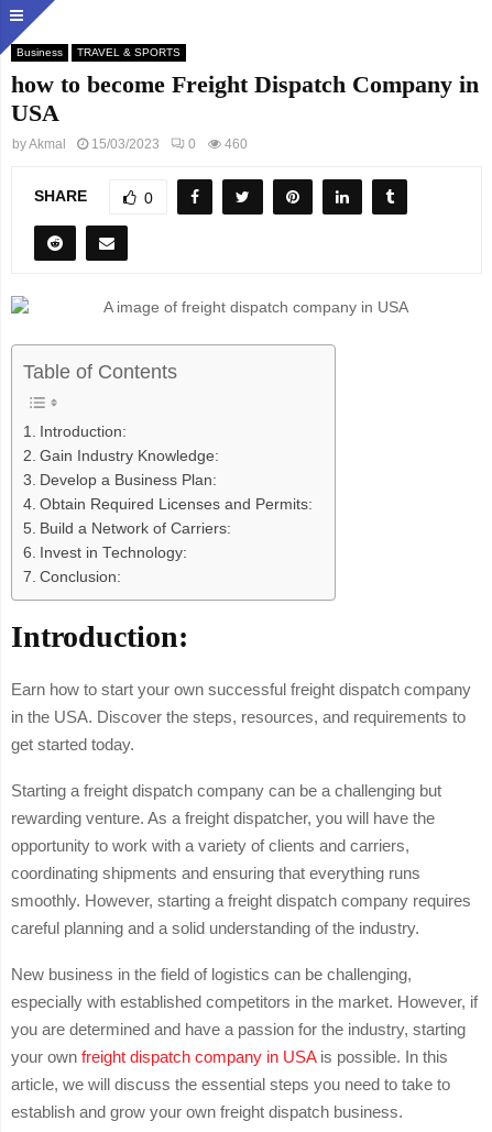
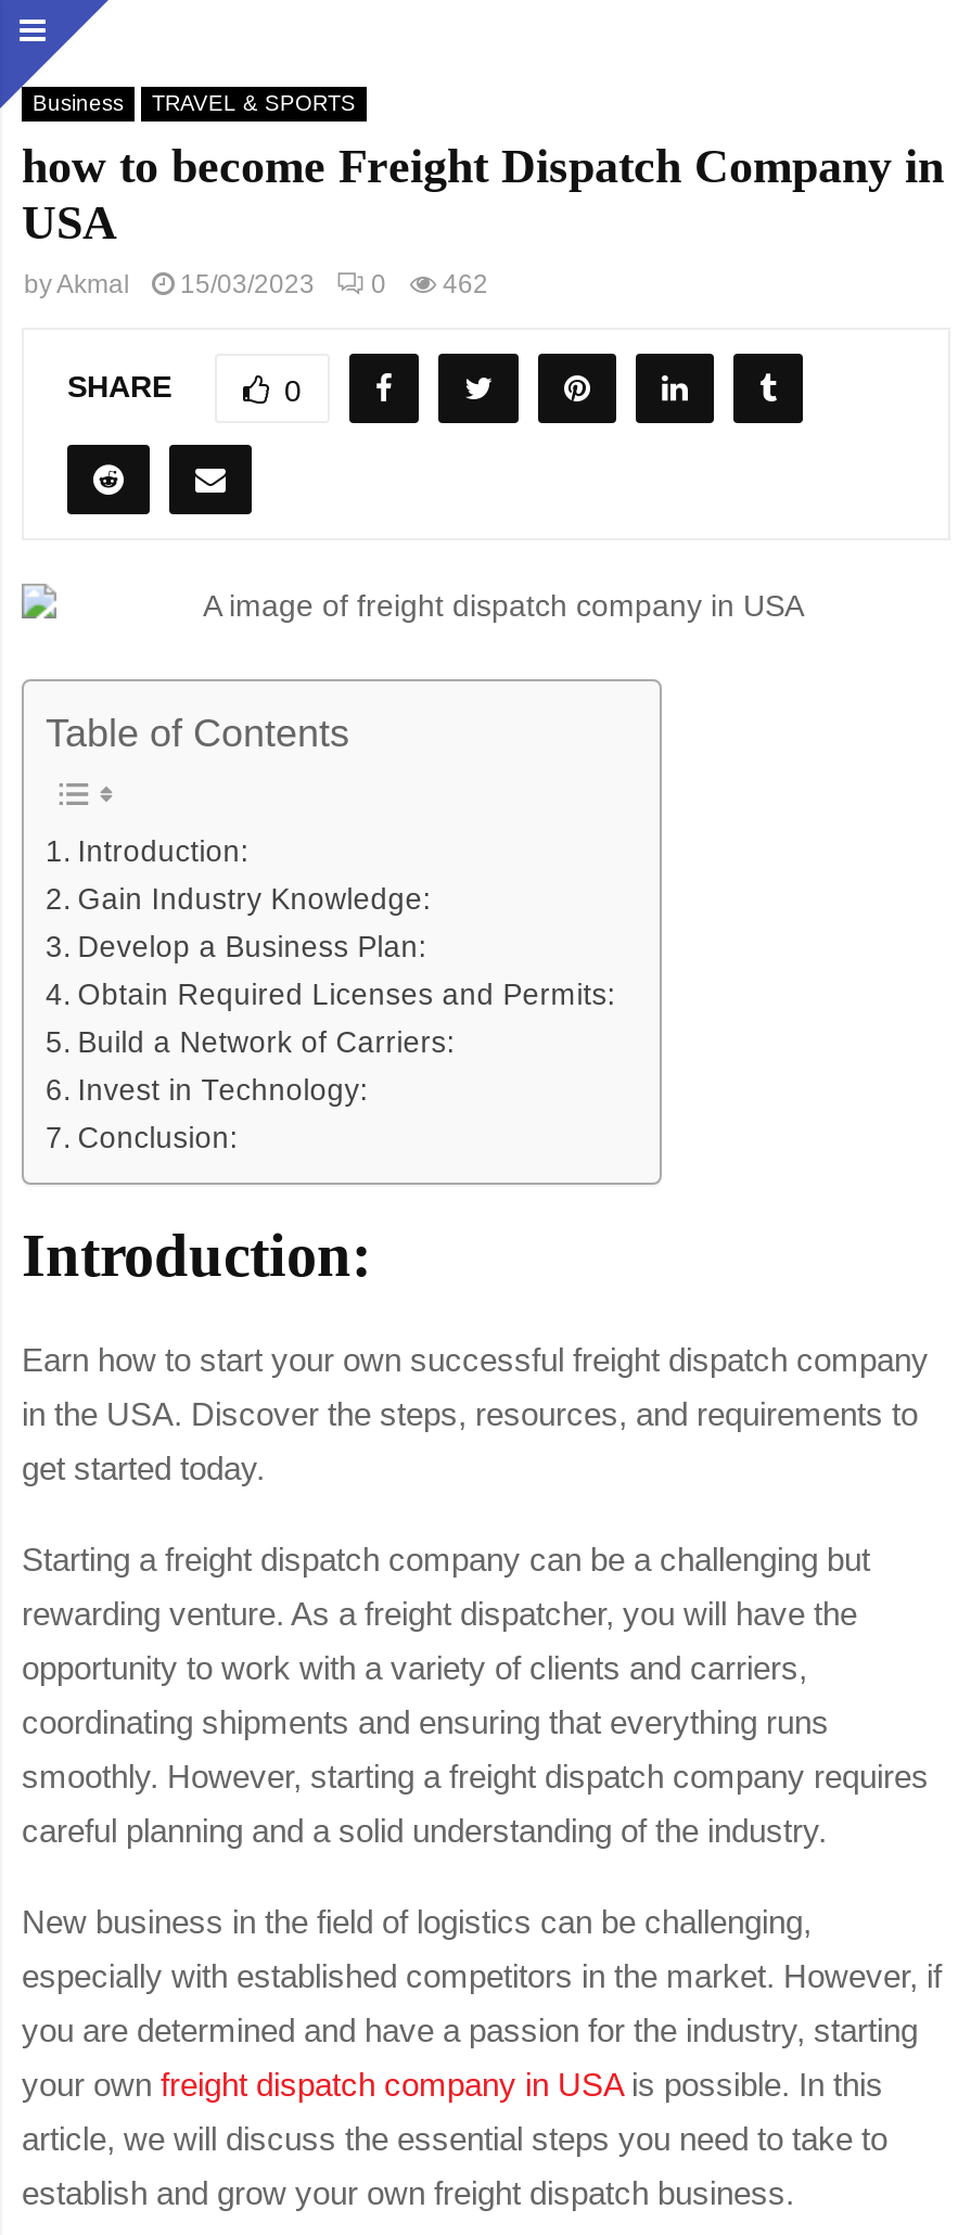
- byAkmal 15/03/2023 0 460
+ byAkmal 15/03/2023 0 462
